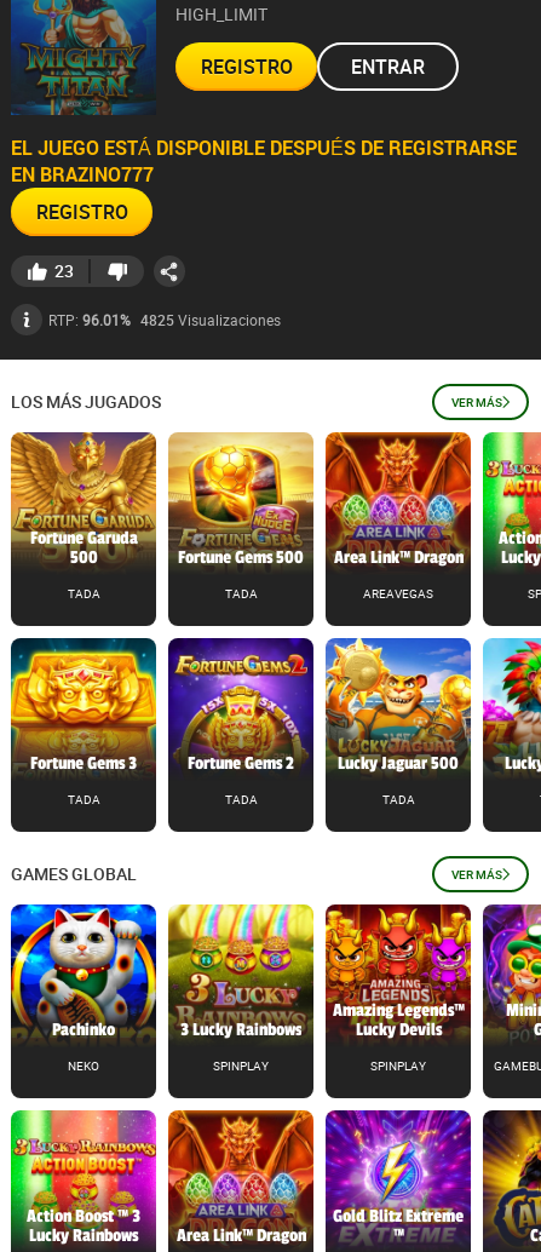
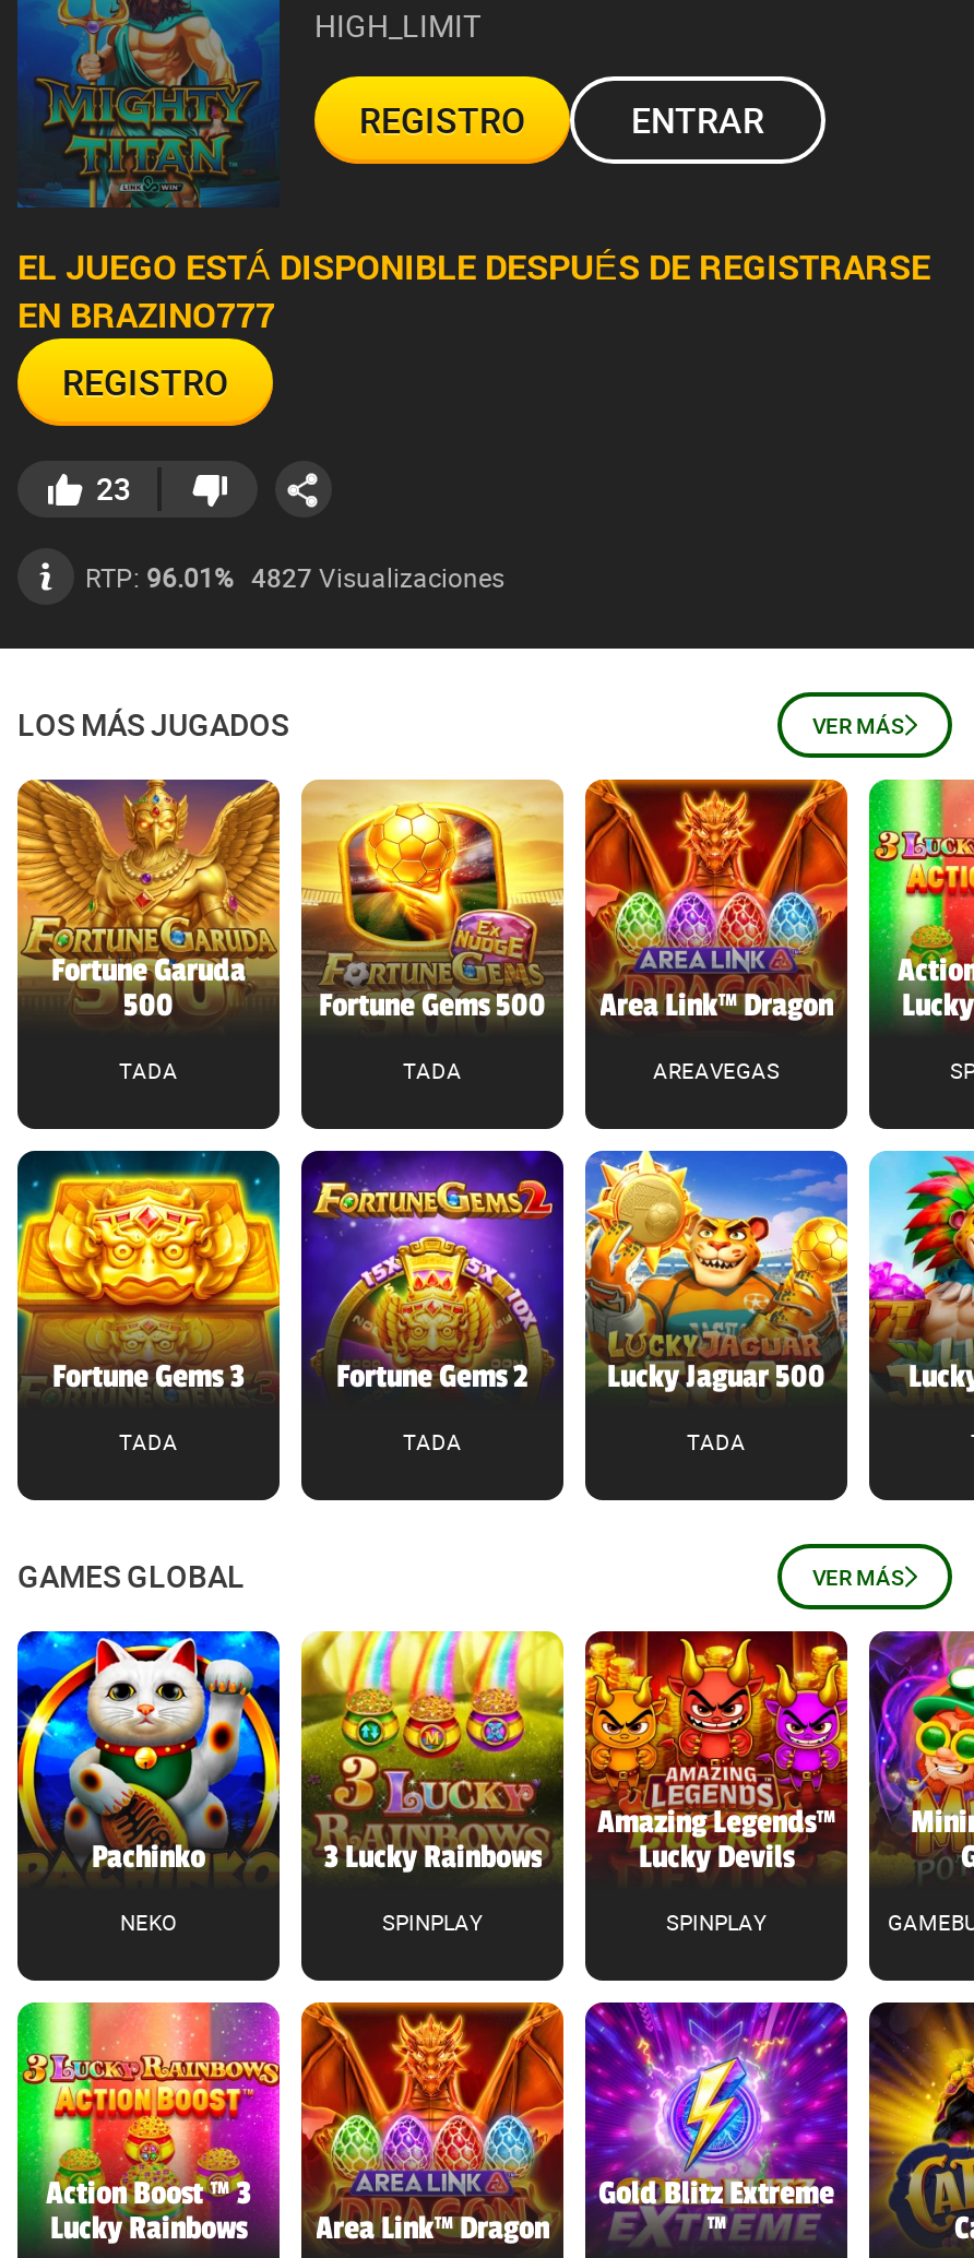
- RTP: 96.01% 4825 Visualizaciones
+ RTP: 96.01% 4827 Visualizaciones
